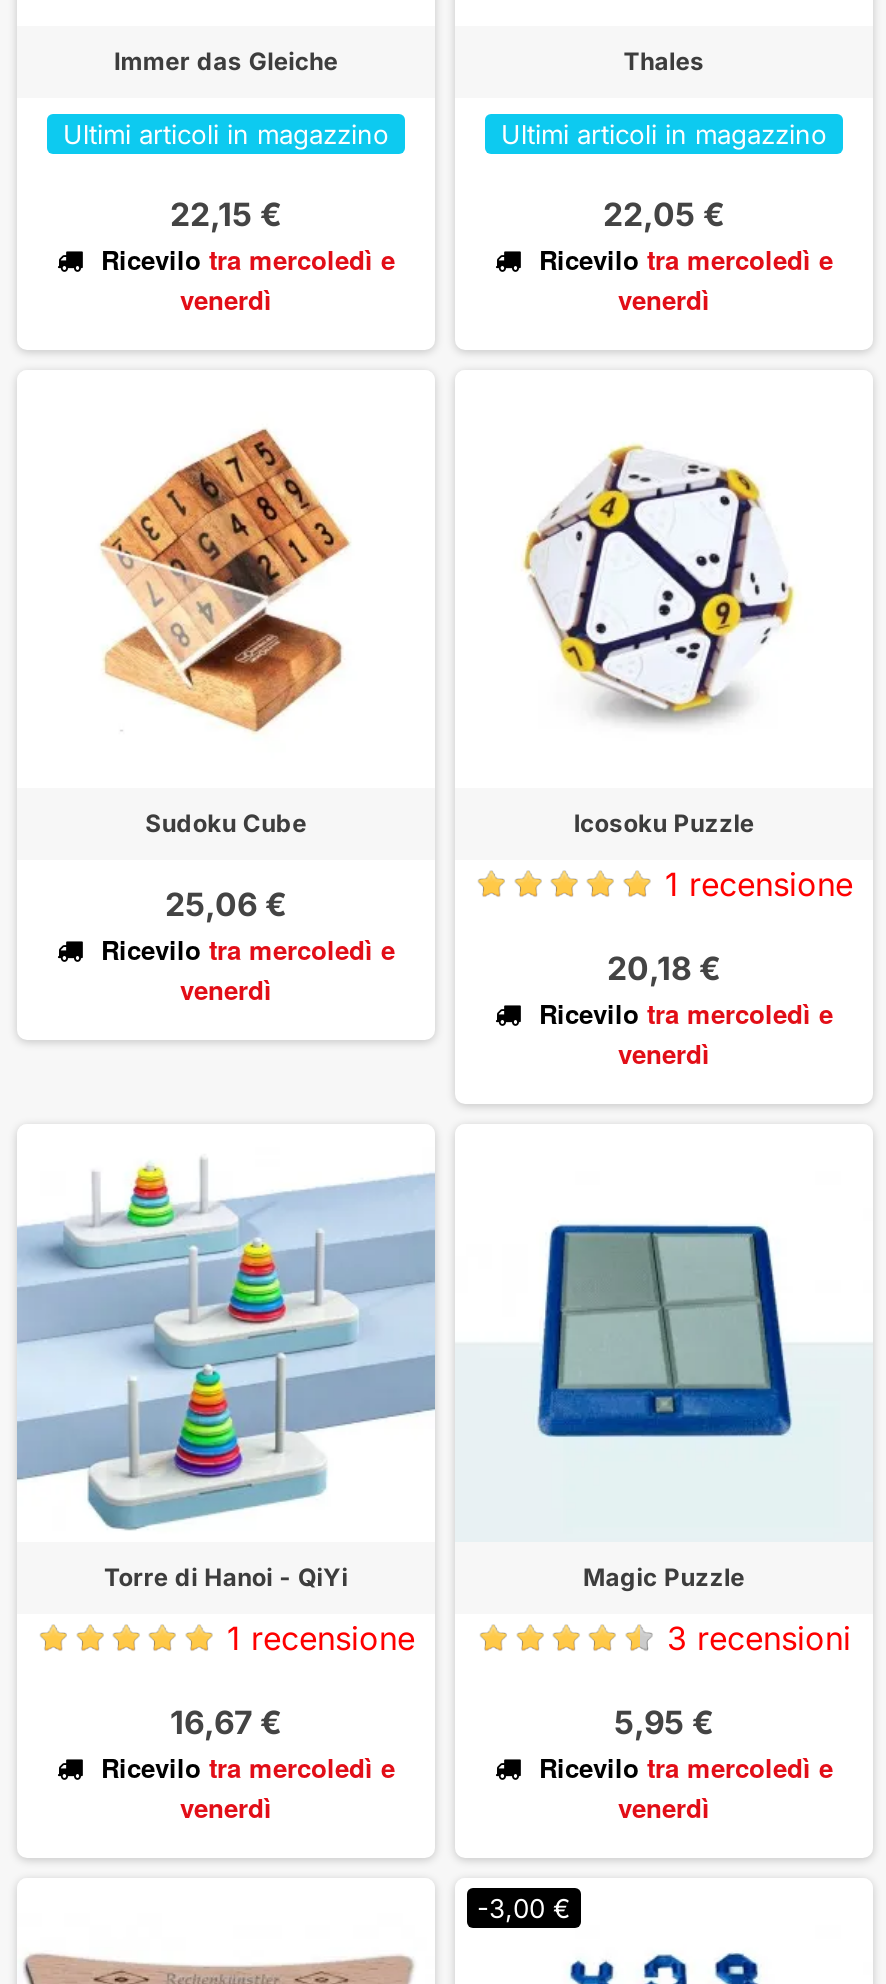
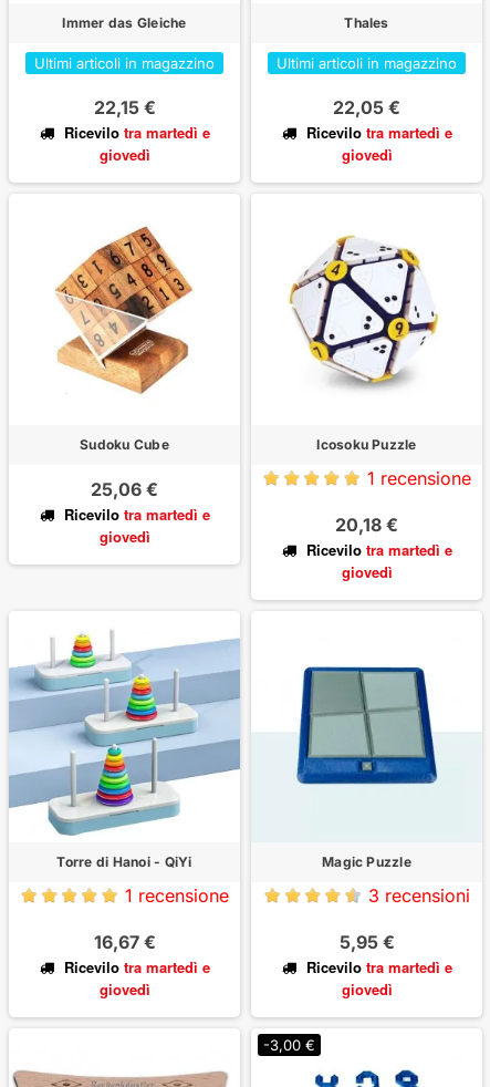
- Ricevilo tra mercoledì e
- venerdì
+ Ricevilo tra martedì e
+ giovedì

- Ricevilo tra mercoledì e
- venerdì
+ Ricevilo tra martedì e
+ giovedì

- Ricevilo tra mercoledì e
- venerdì
+ Ricevilo tra martedì e
+ giovedì

- Ricevilo tra mercoledì e
- venerdì
+ Ricevilo tra martedì e
+ giovedì

- Ricevilo tra mercoledì e
- venerdì
+ Ricevilo tra martedì e
+ giovedì

- Ricevilo tra mercoledì e
- venerdì
+ Ricevilo tra martedì e
+ giovedì
